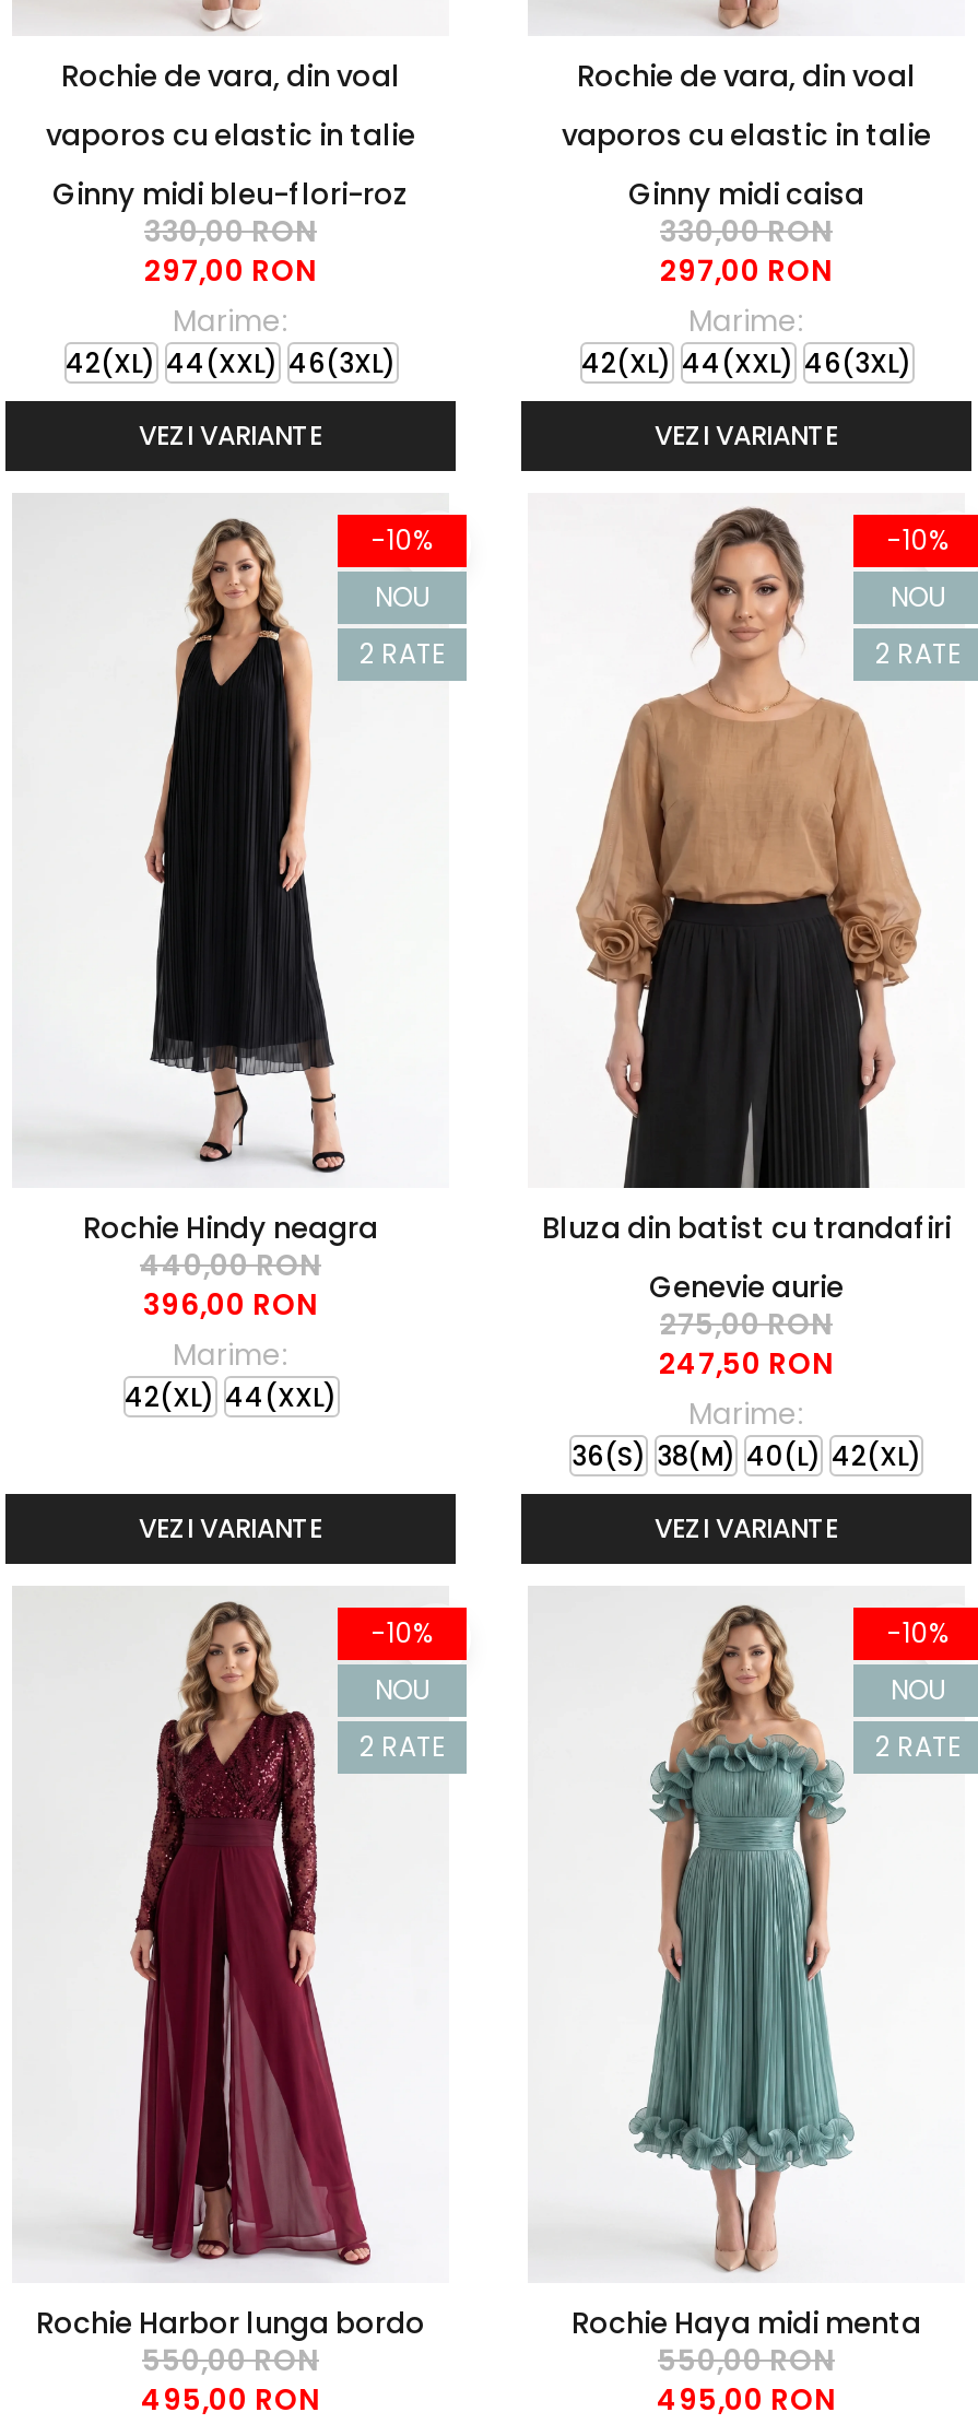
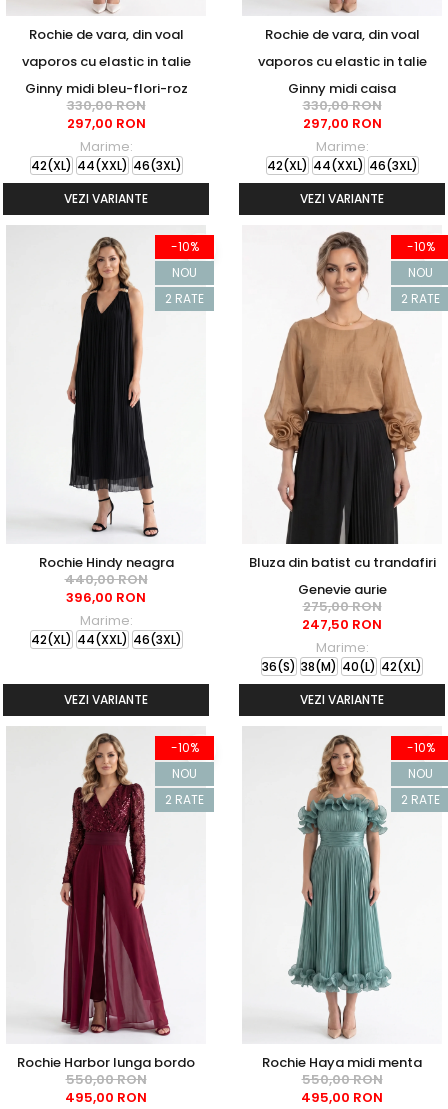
- 42(XL) 44(XXL)
+ 42(XL) 44(XXL) 46(3XL)
